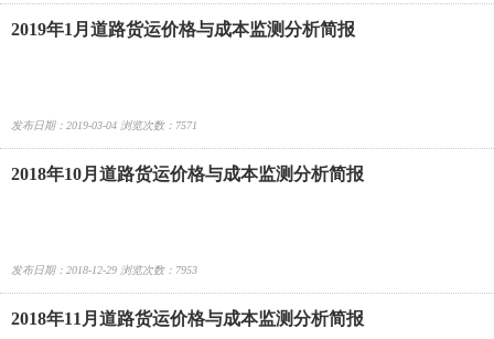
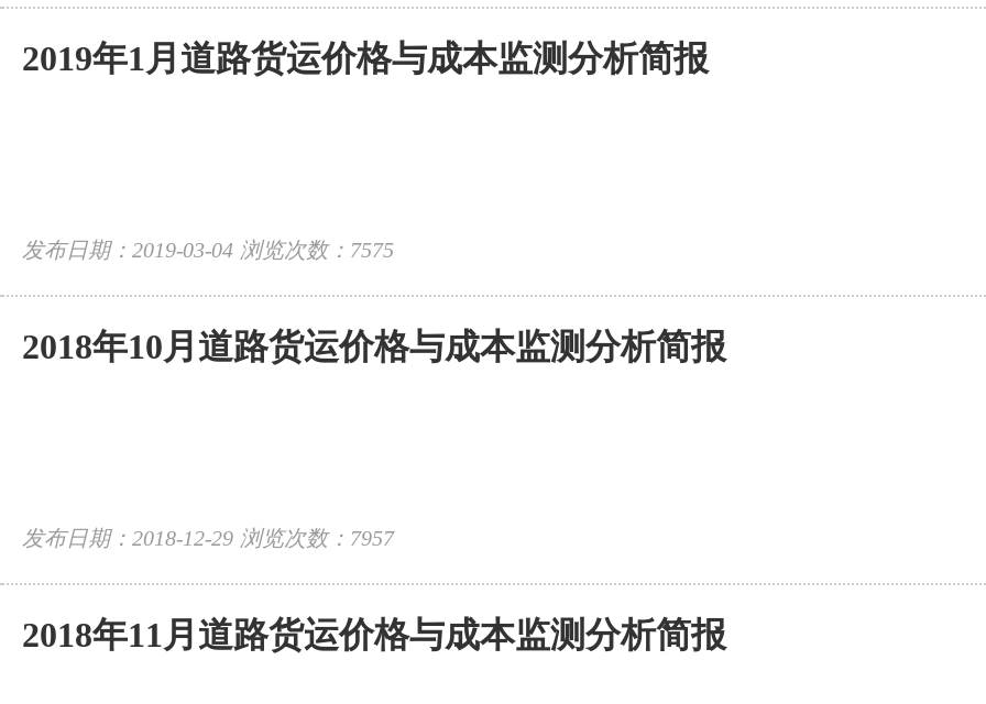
- 发布日期：2019-03-04 浏览次数：7571
+ 发布日期：2019-03-04 浏览次数：7575

- 发布日期：2018-12-29 浏览次数：7953
+ 发布日期：2018-12-29 浏览次数：7957
